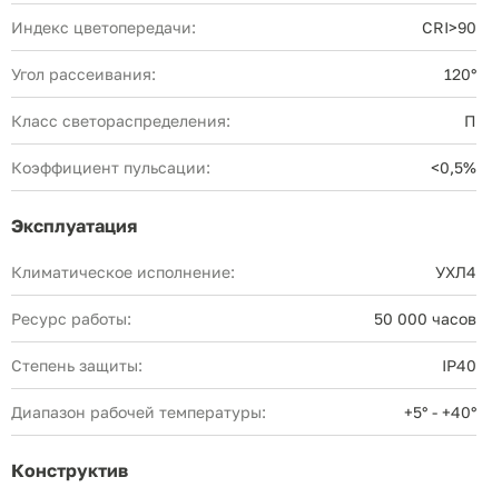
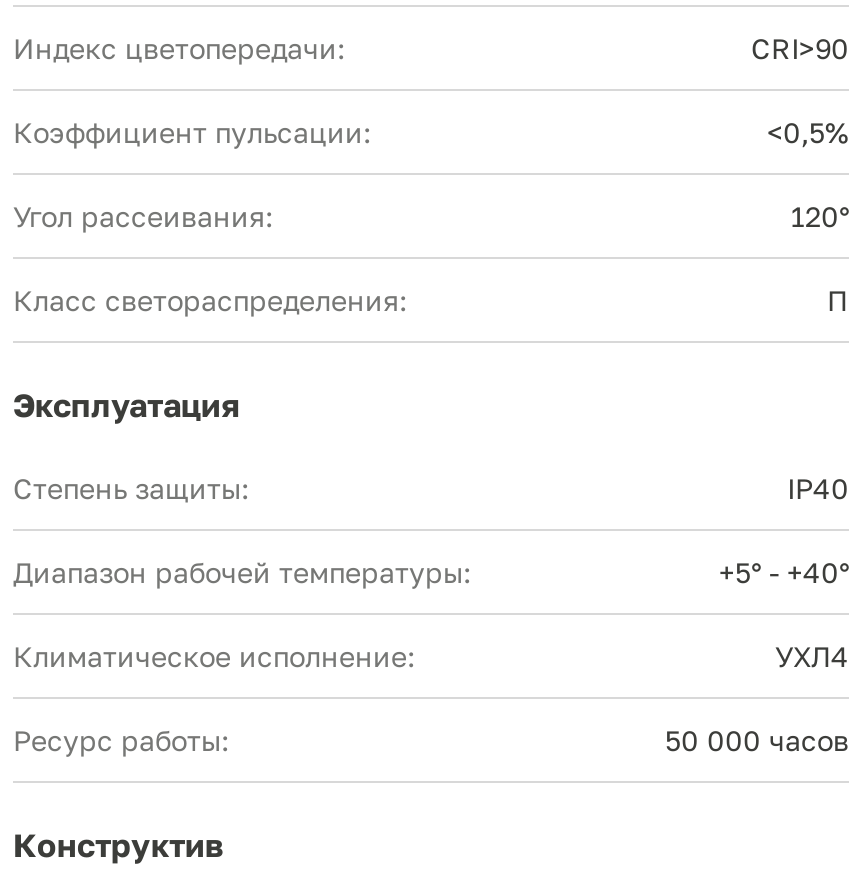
moved down: Угол рассеивания: | 120° | Класс светораспределения: | П

moved up: Коэффициент пульсации: | <0,5%

moved down: Климатическое исполнение: | УХЛ4 | Ресурс работы: | 50 000 часов

moved up: Степень защиты: | IP40 | Диапазон рабочей температуры: | +5° - +40°
